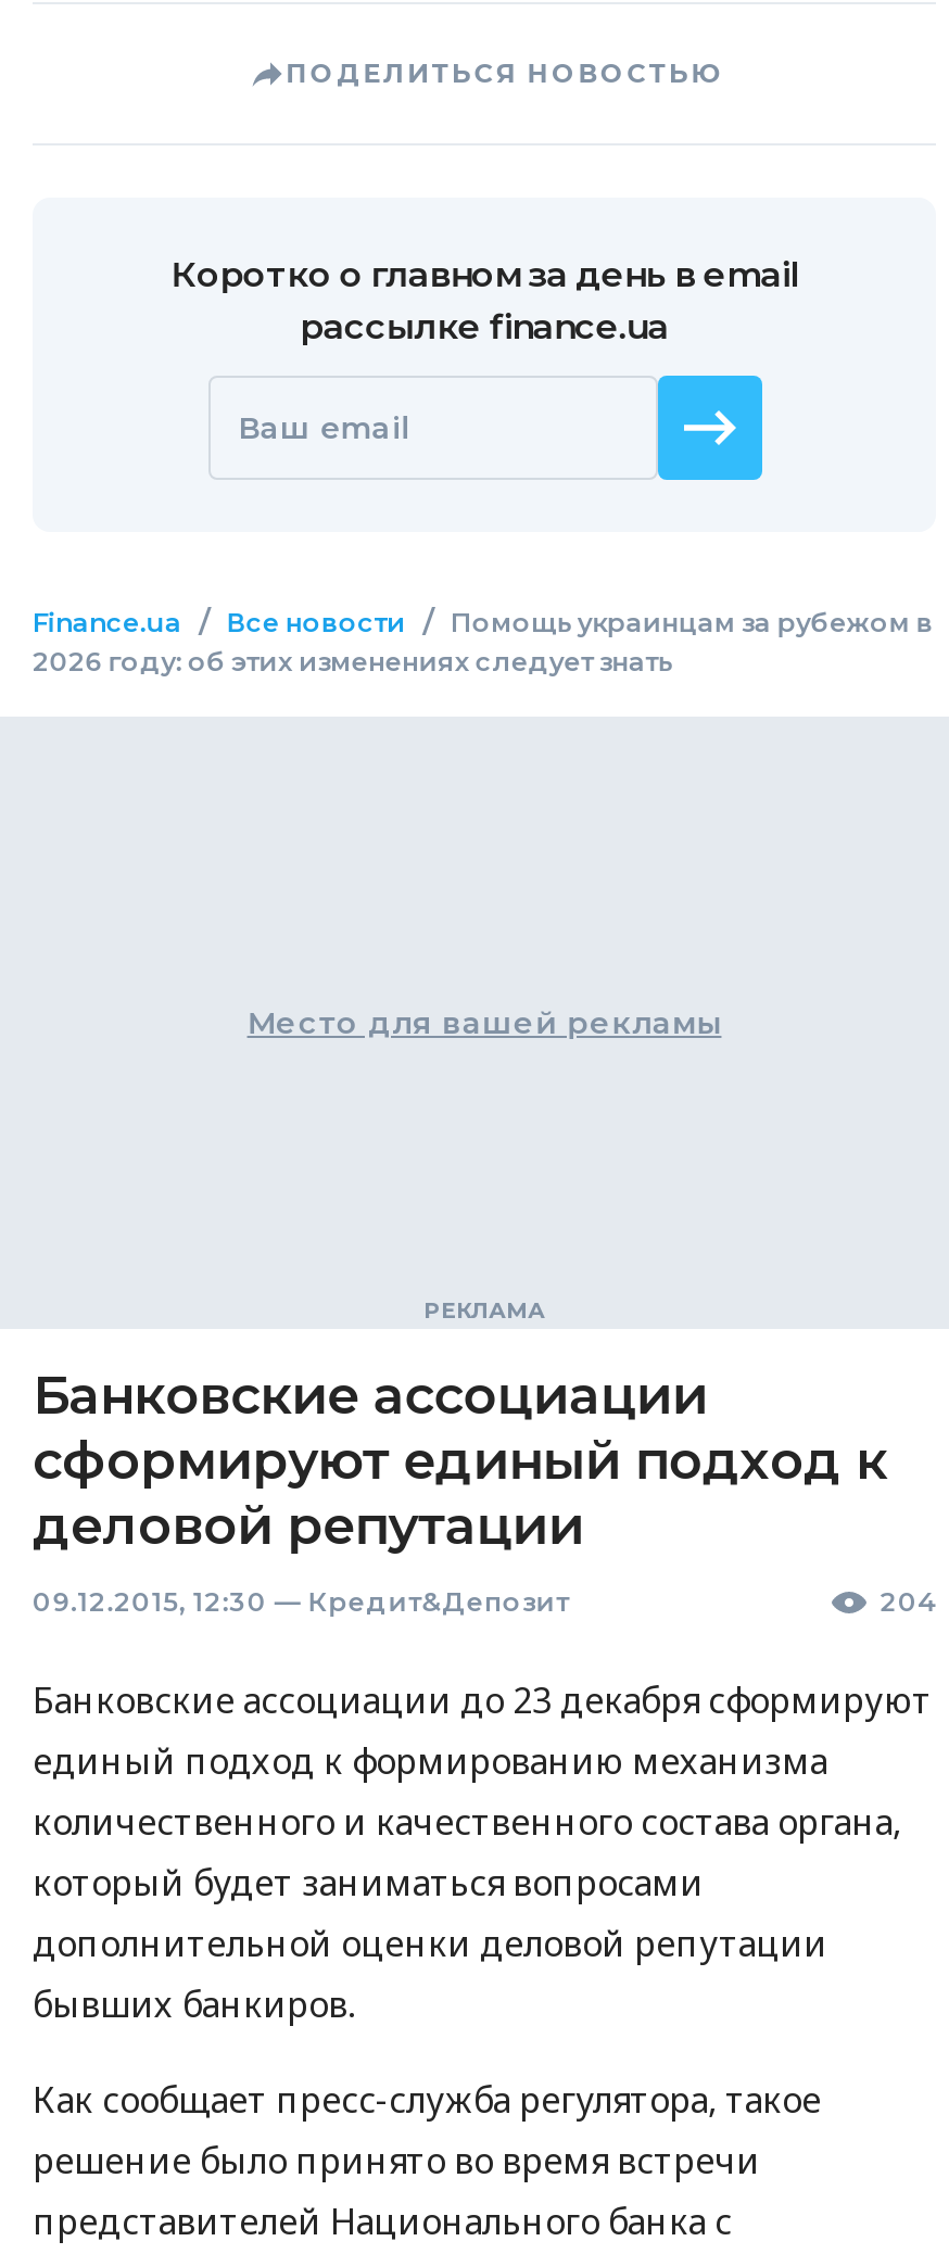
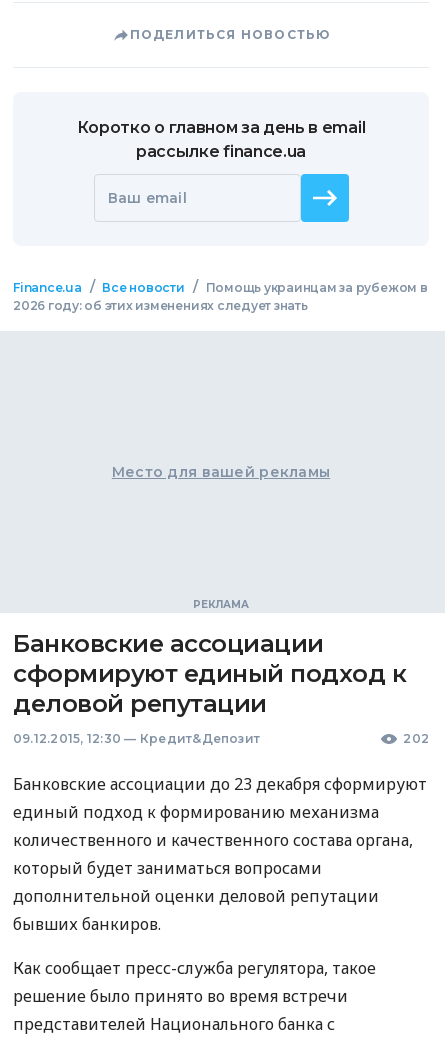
- 204
+ 202
